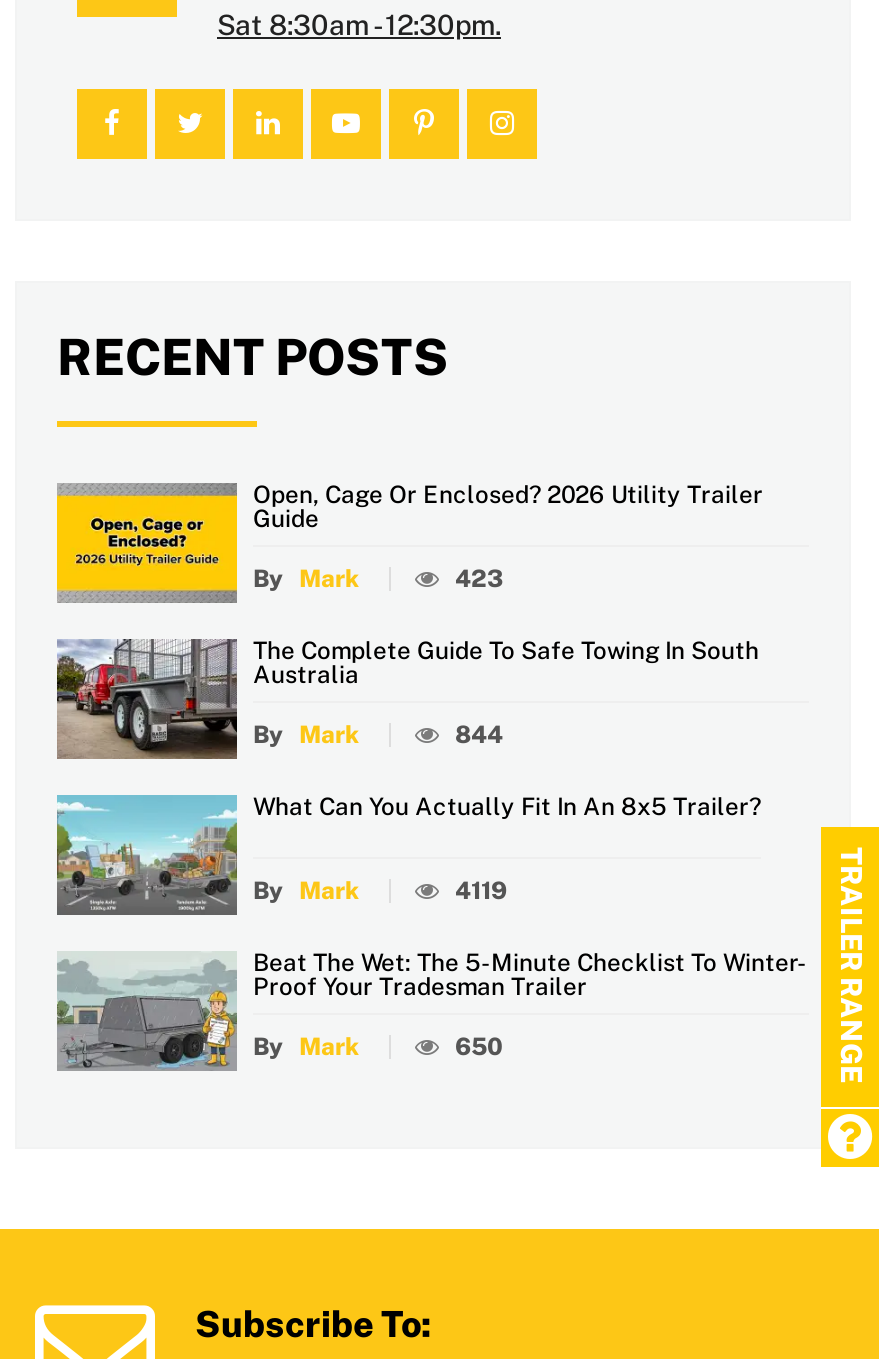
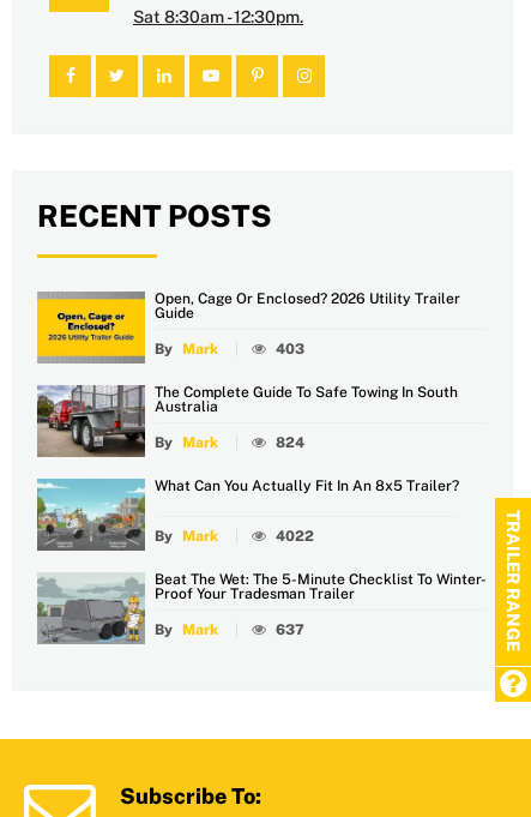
- 423
+ 403

- 844
+ 824

- 4119
+ 4022

- 650
+ 637
